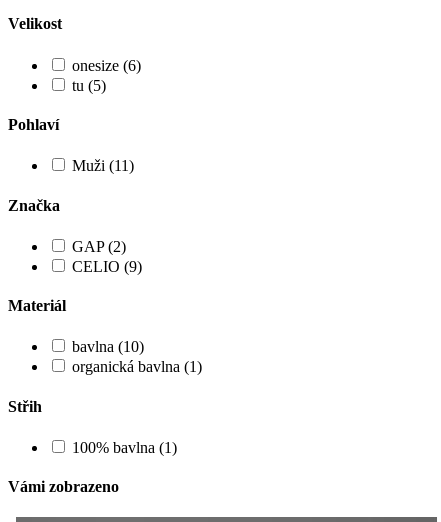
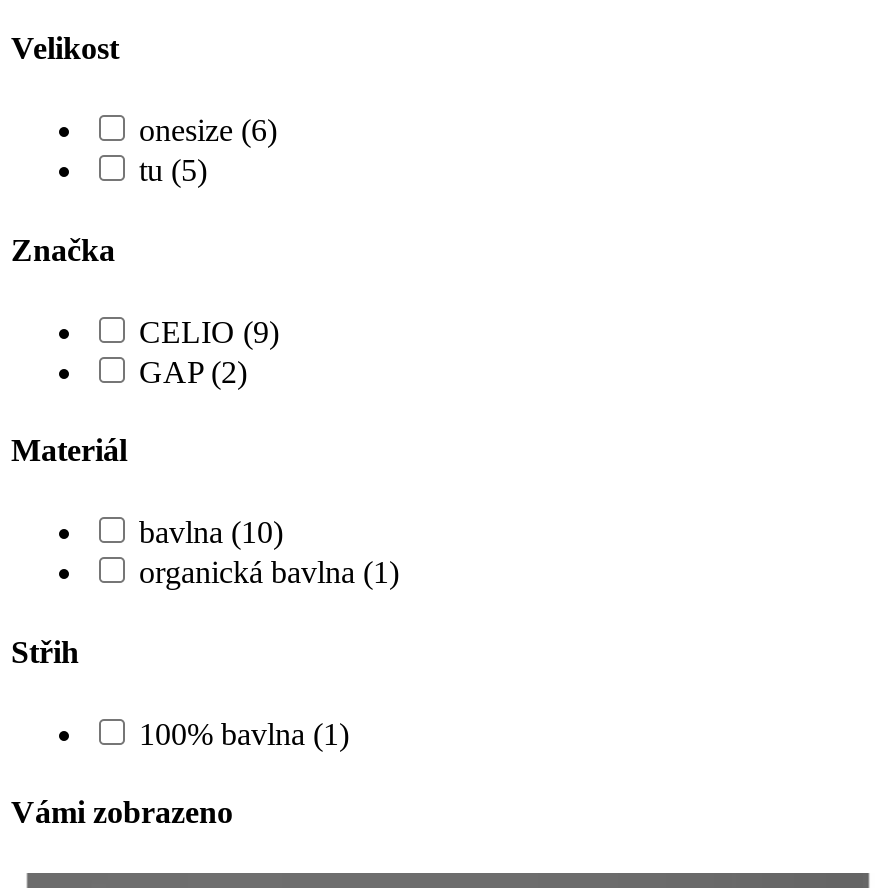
- Pohlaví
- Muži (11)

+ CELIO (9)

- CELIO (9)
